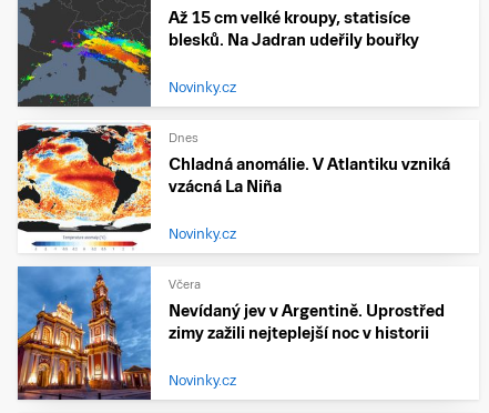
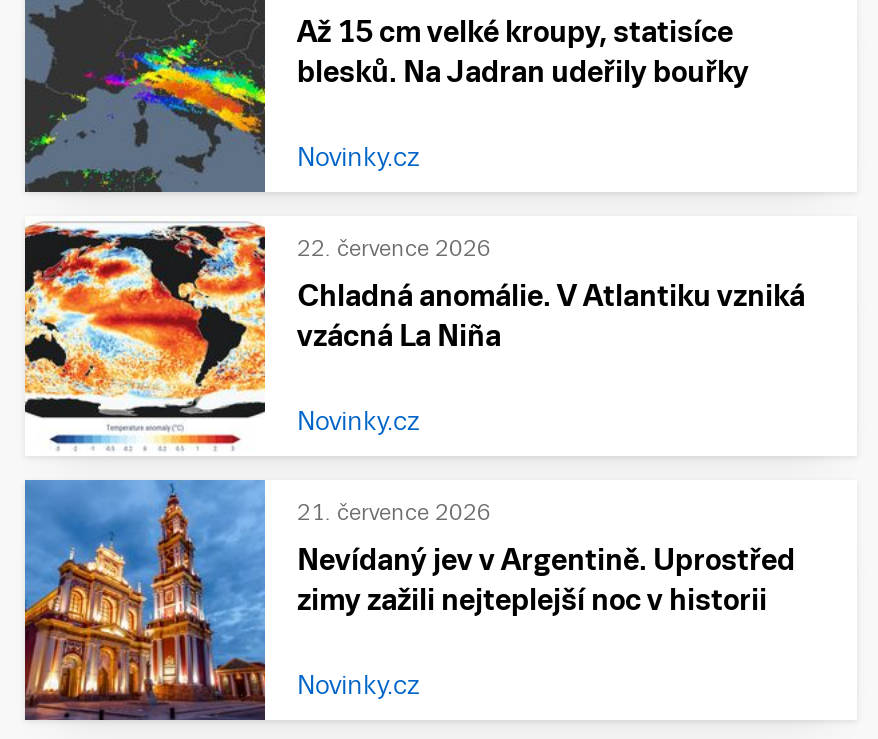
- Dnes
+ 22. července 2026

- Včera
+ 21. července 2026
